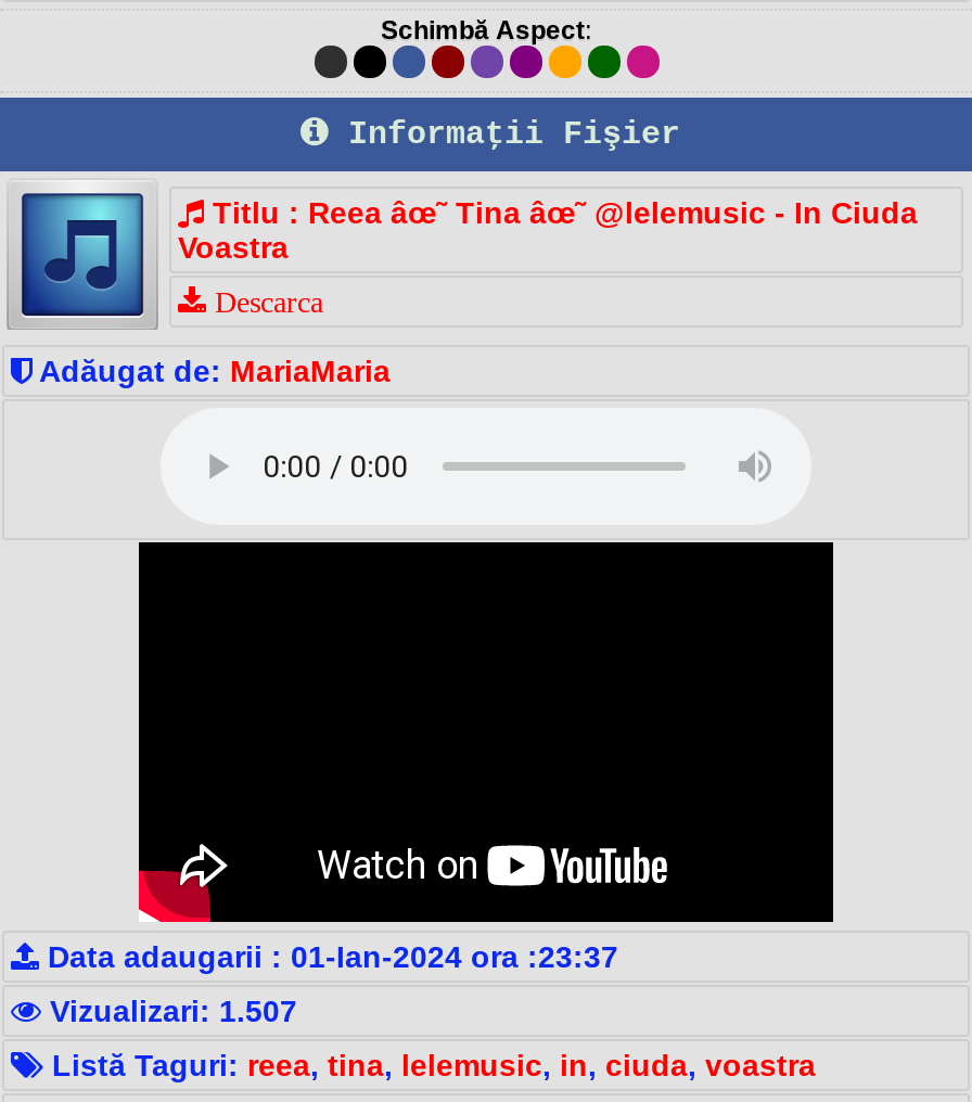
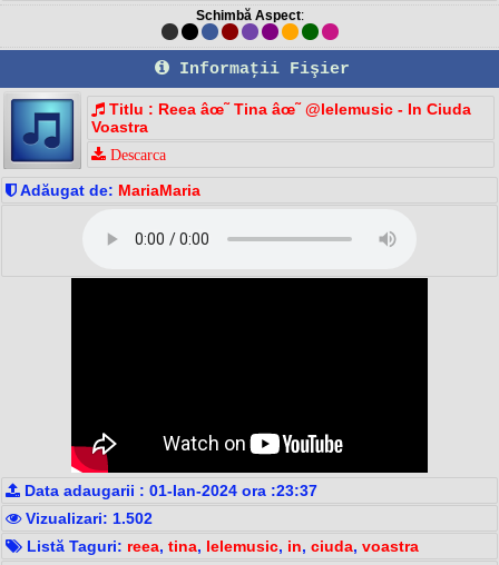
- Vizualizari: 1.507
+ Vizualizari: 1.502
